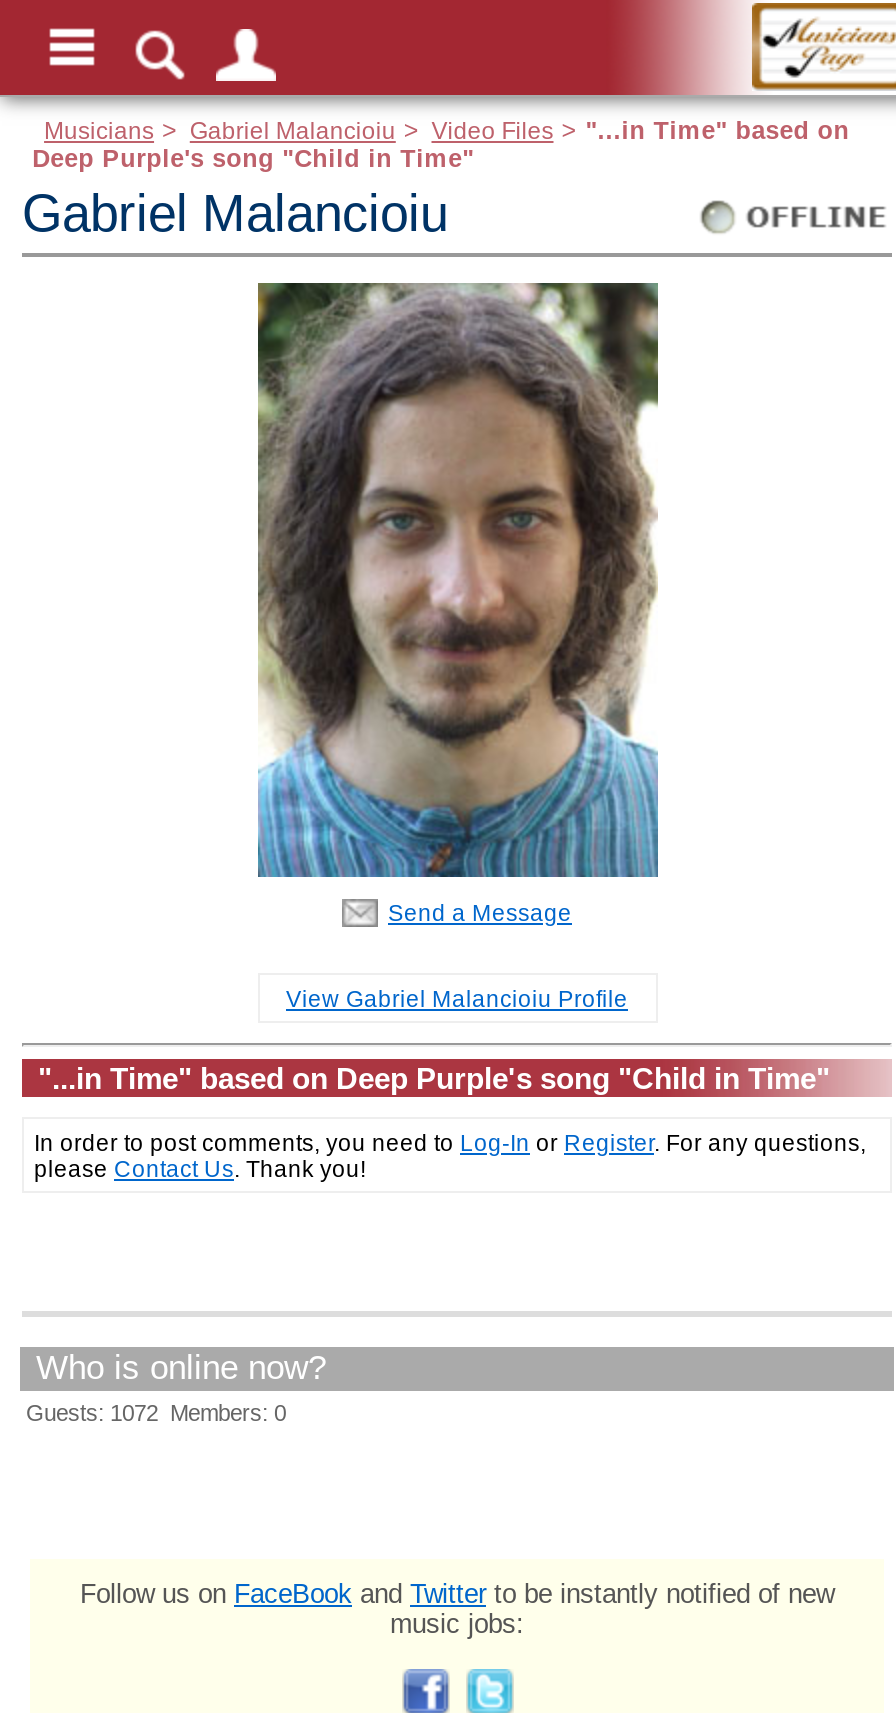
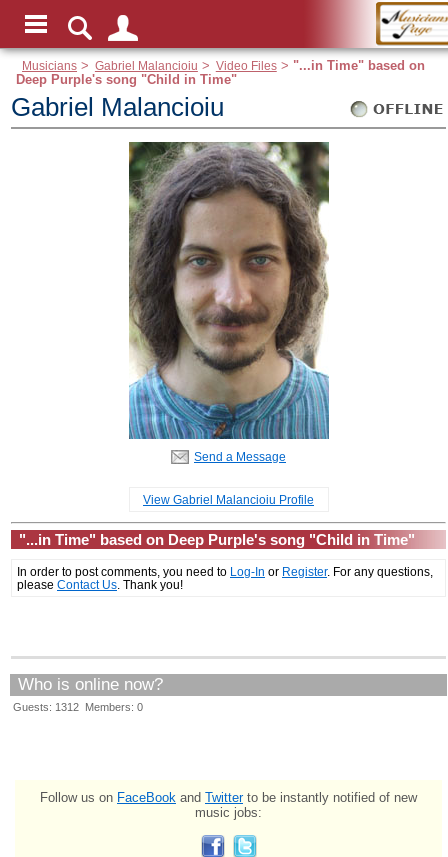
- Guests: 1072 Members: 0
+ Guests: 1312 Members: 0
